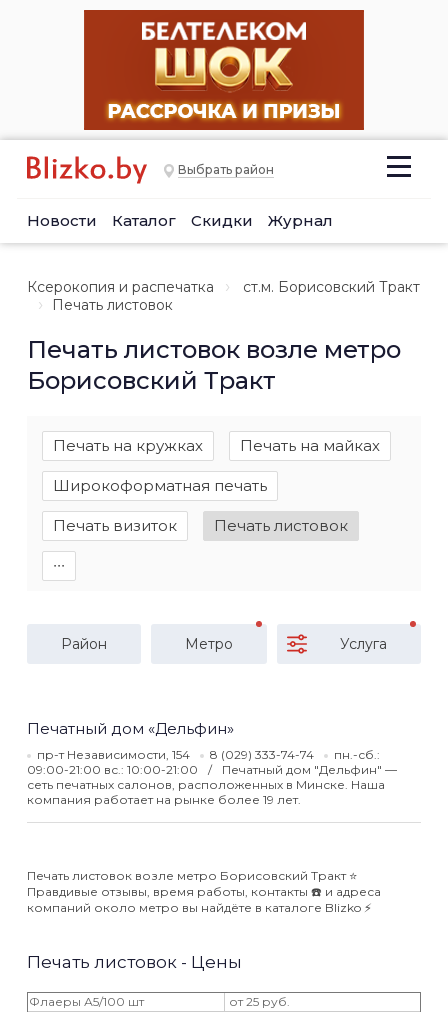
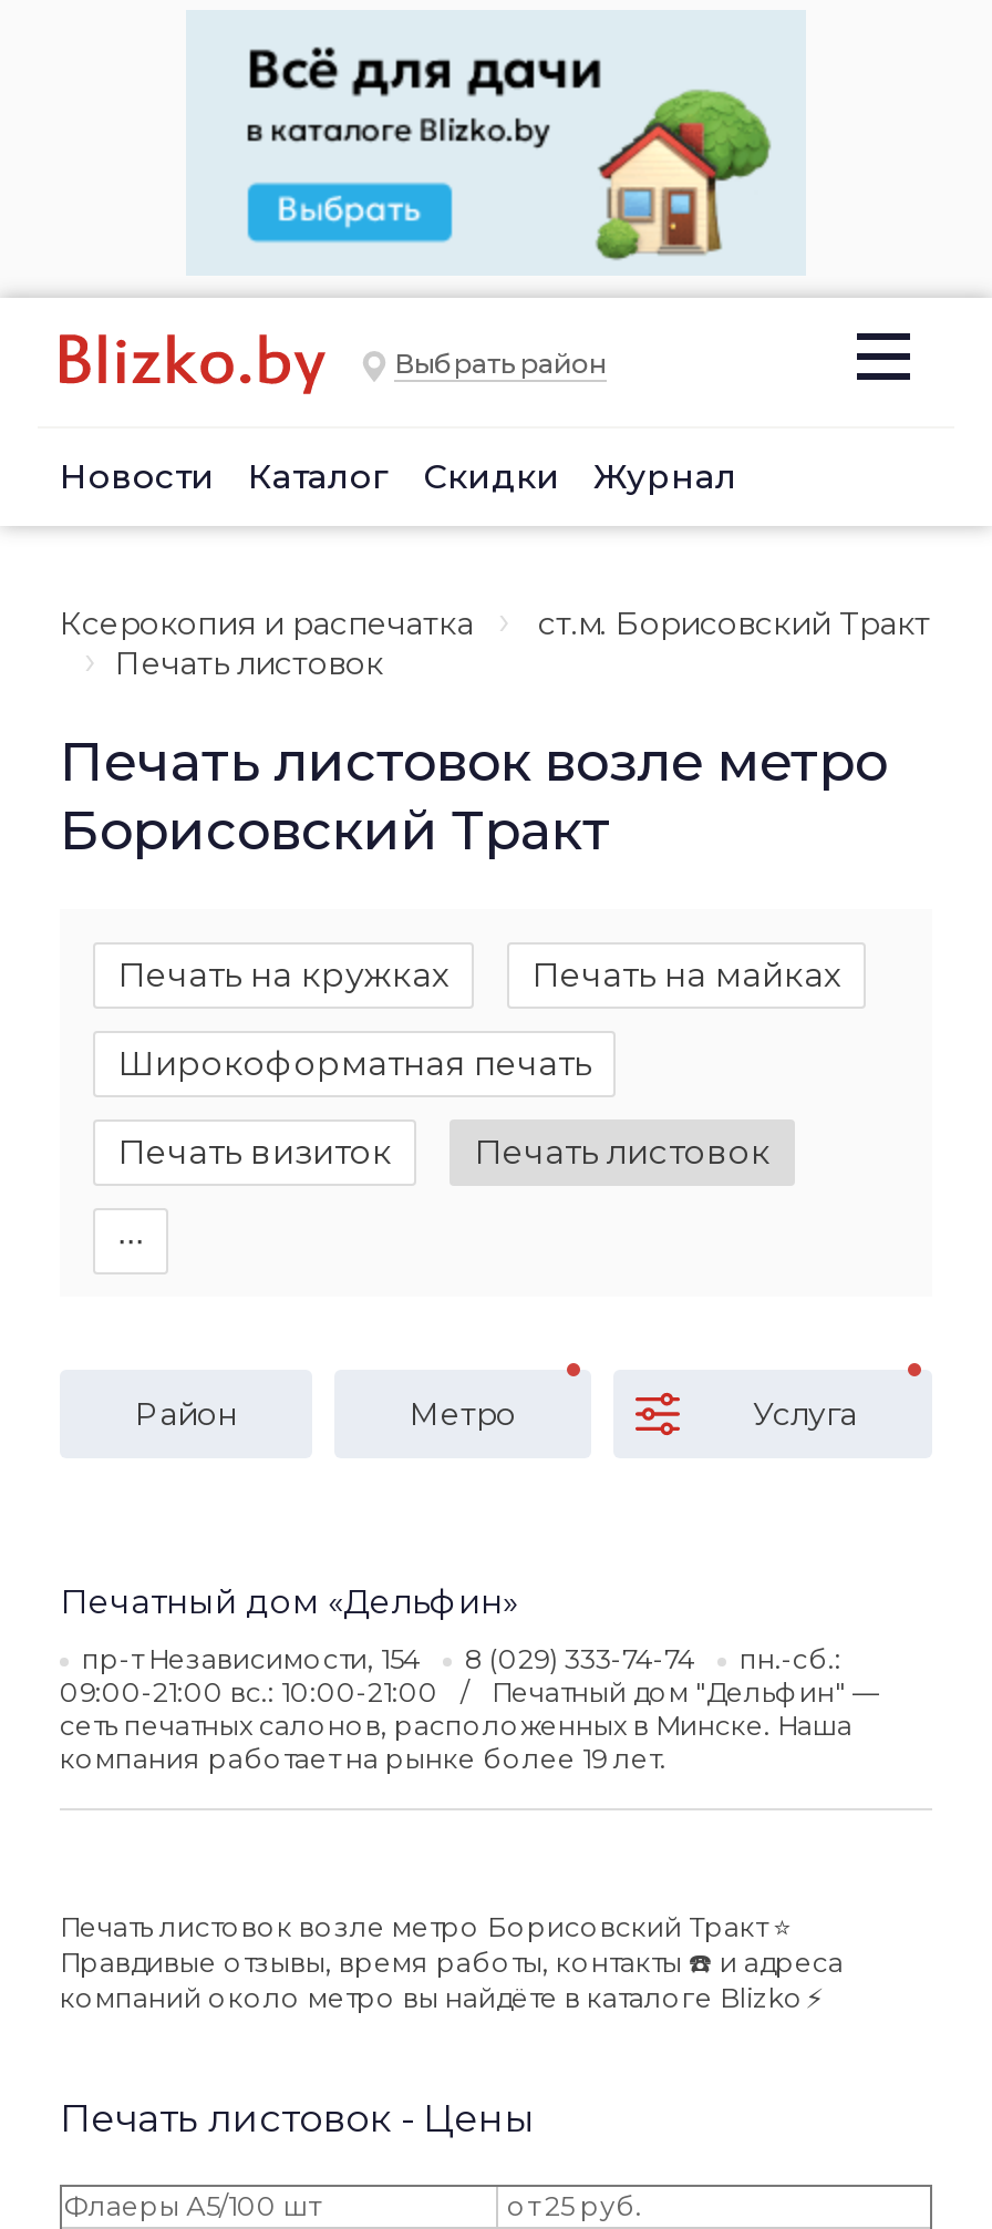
- [image]
+ [image]
